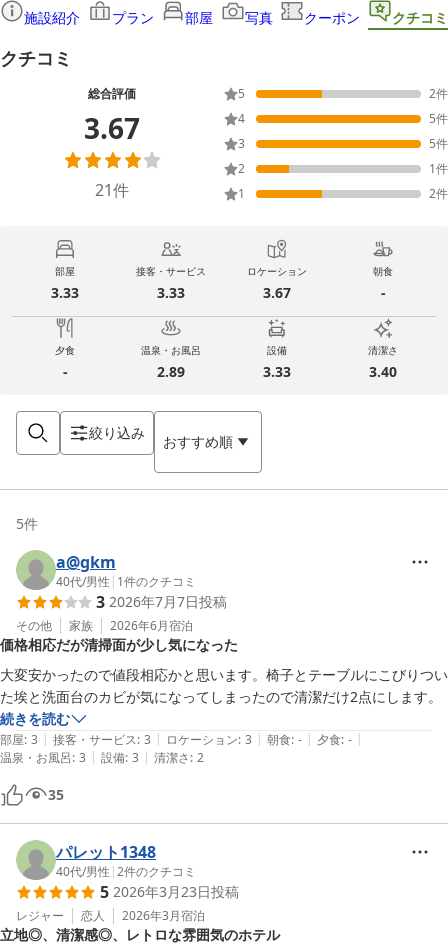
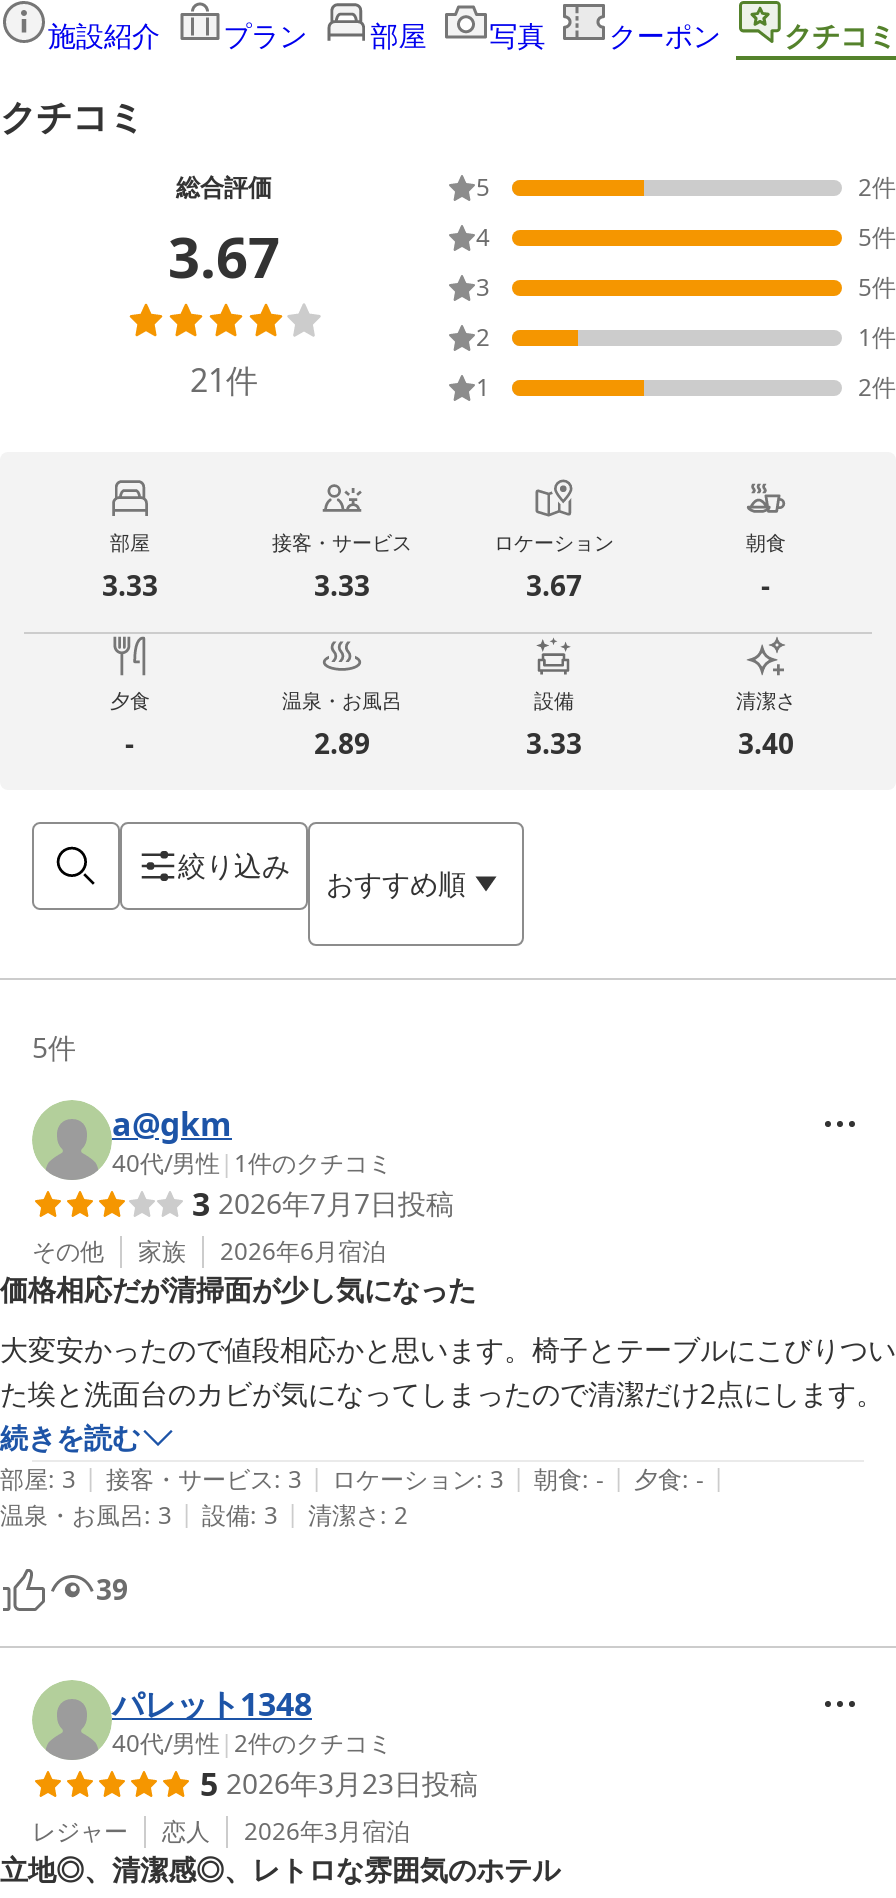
- 35
+ 39
